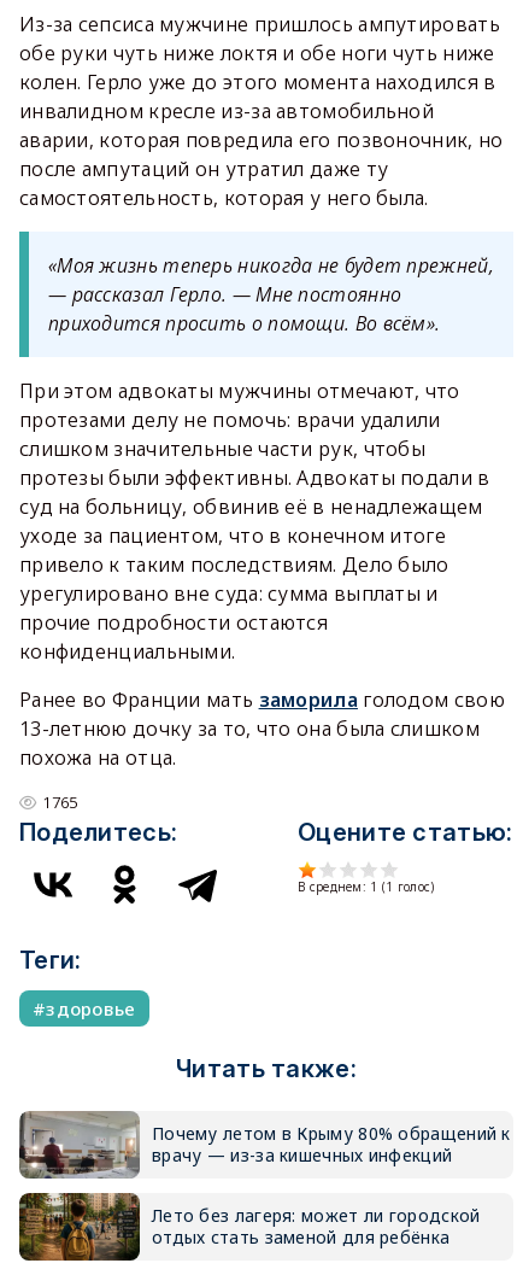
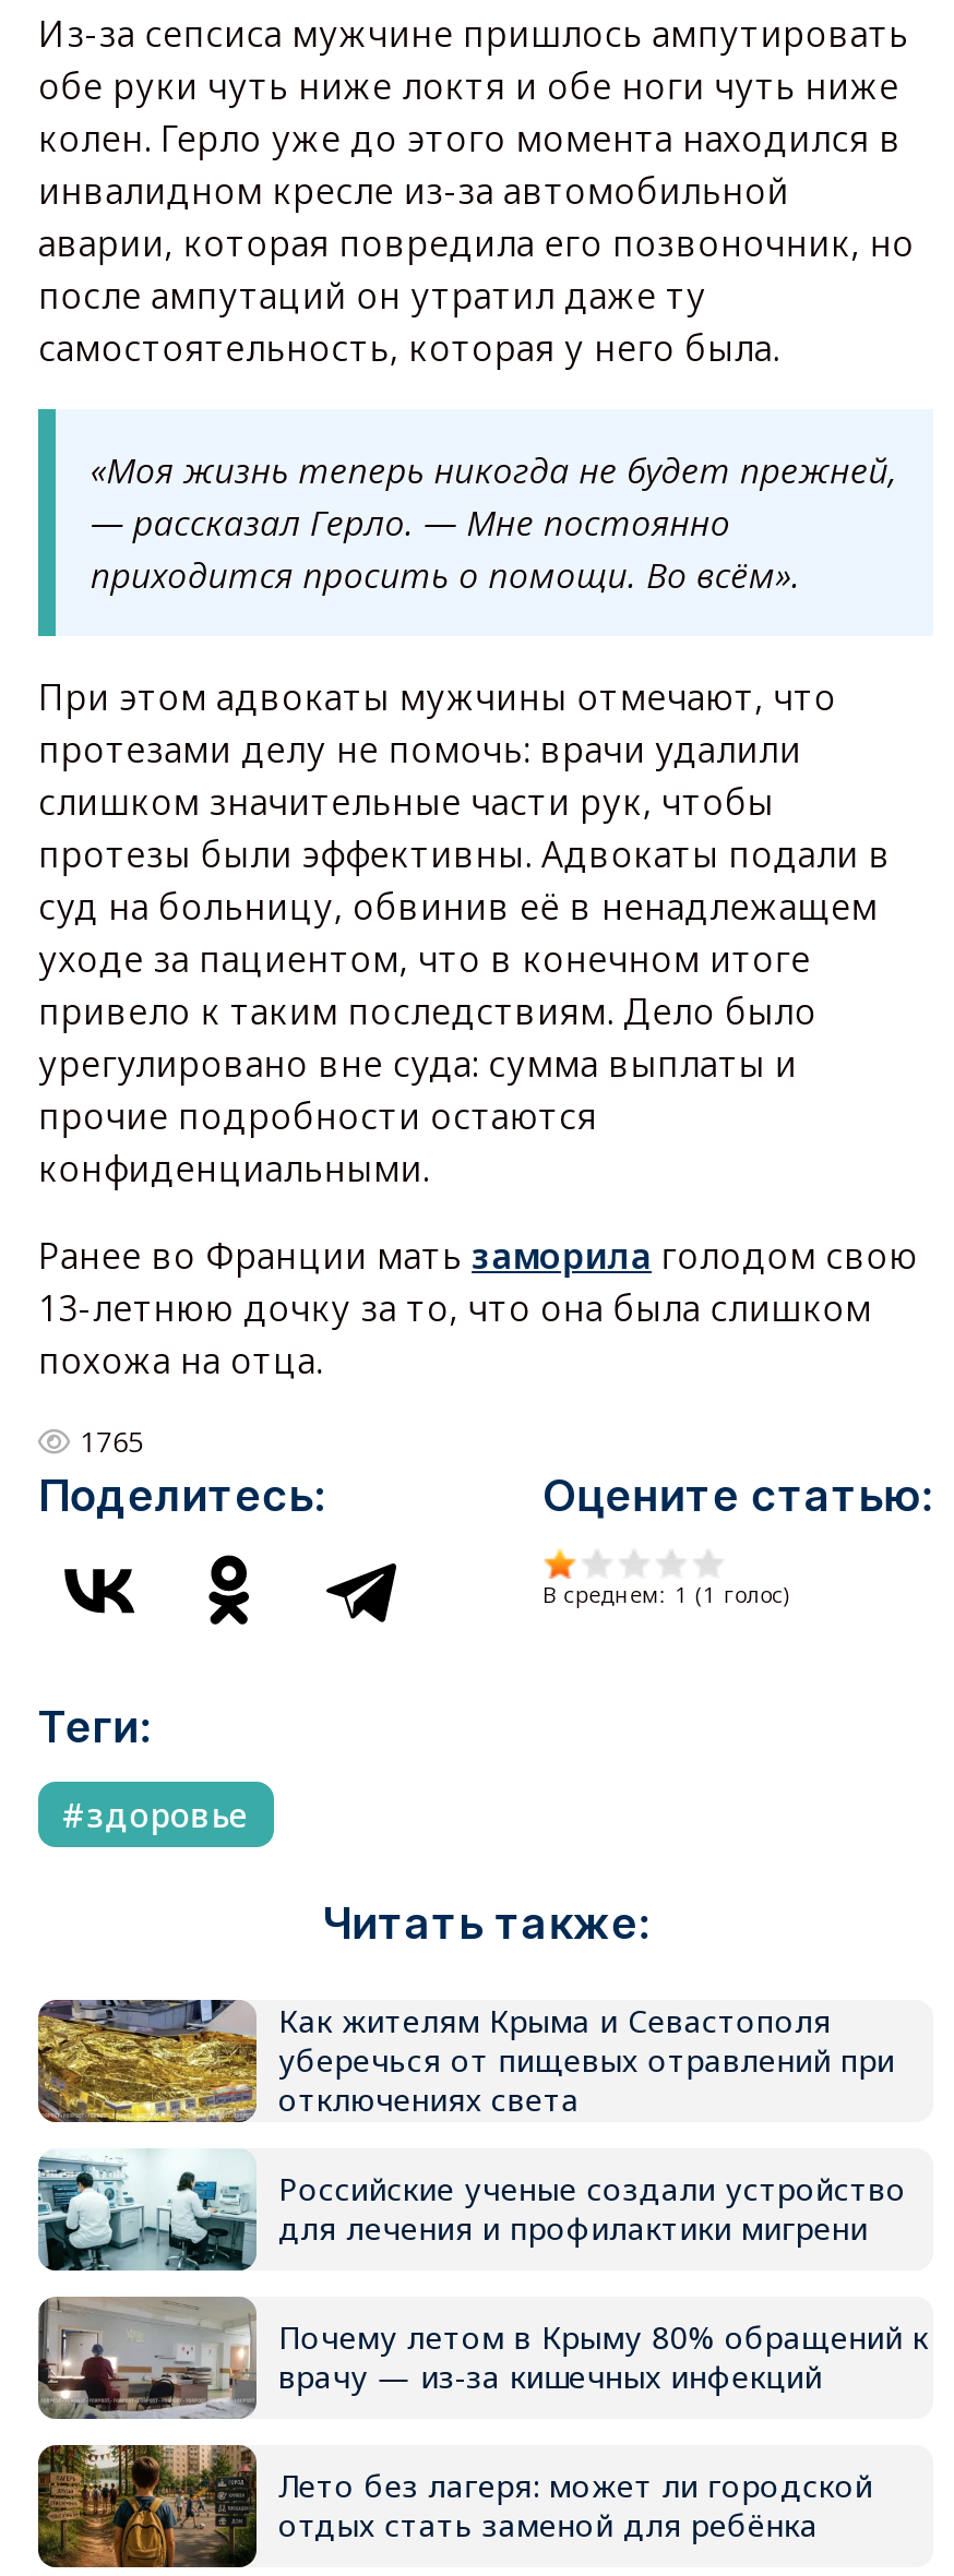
+ [image]
+ Как жителям Крыма и Севастополя
+ уберечься от пищевых отравлений при
+ отключениях света
+ Российские ученые создали устройство
+ для лечения и профилактики мигрени

+ [image]
